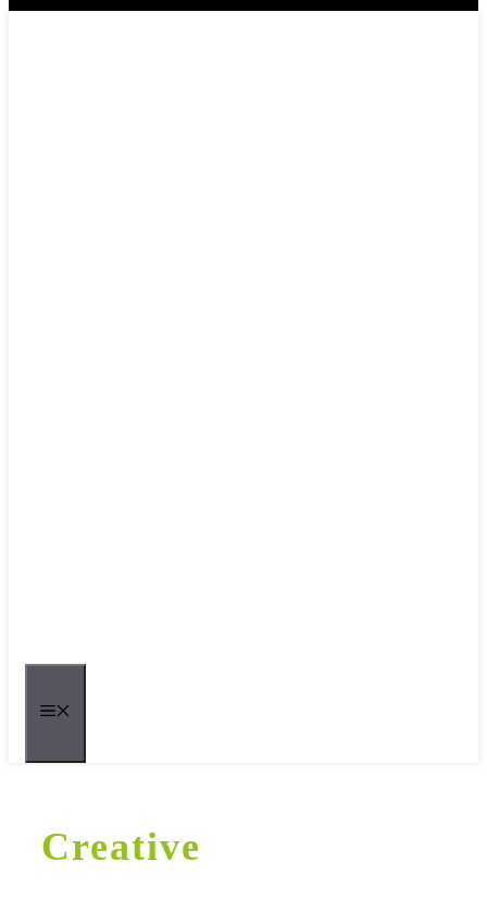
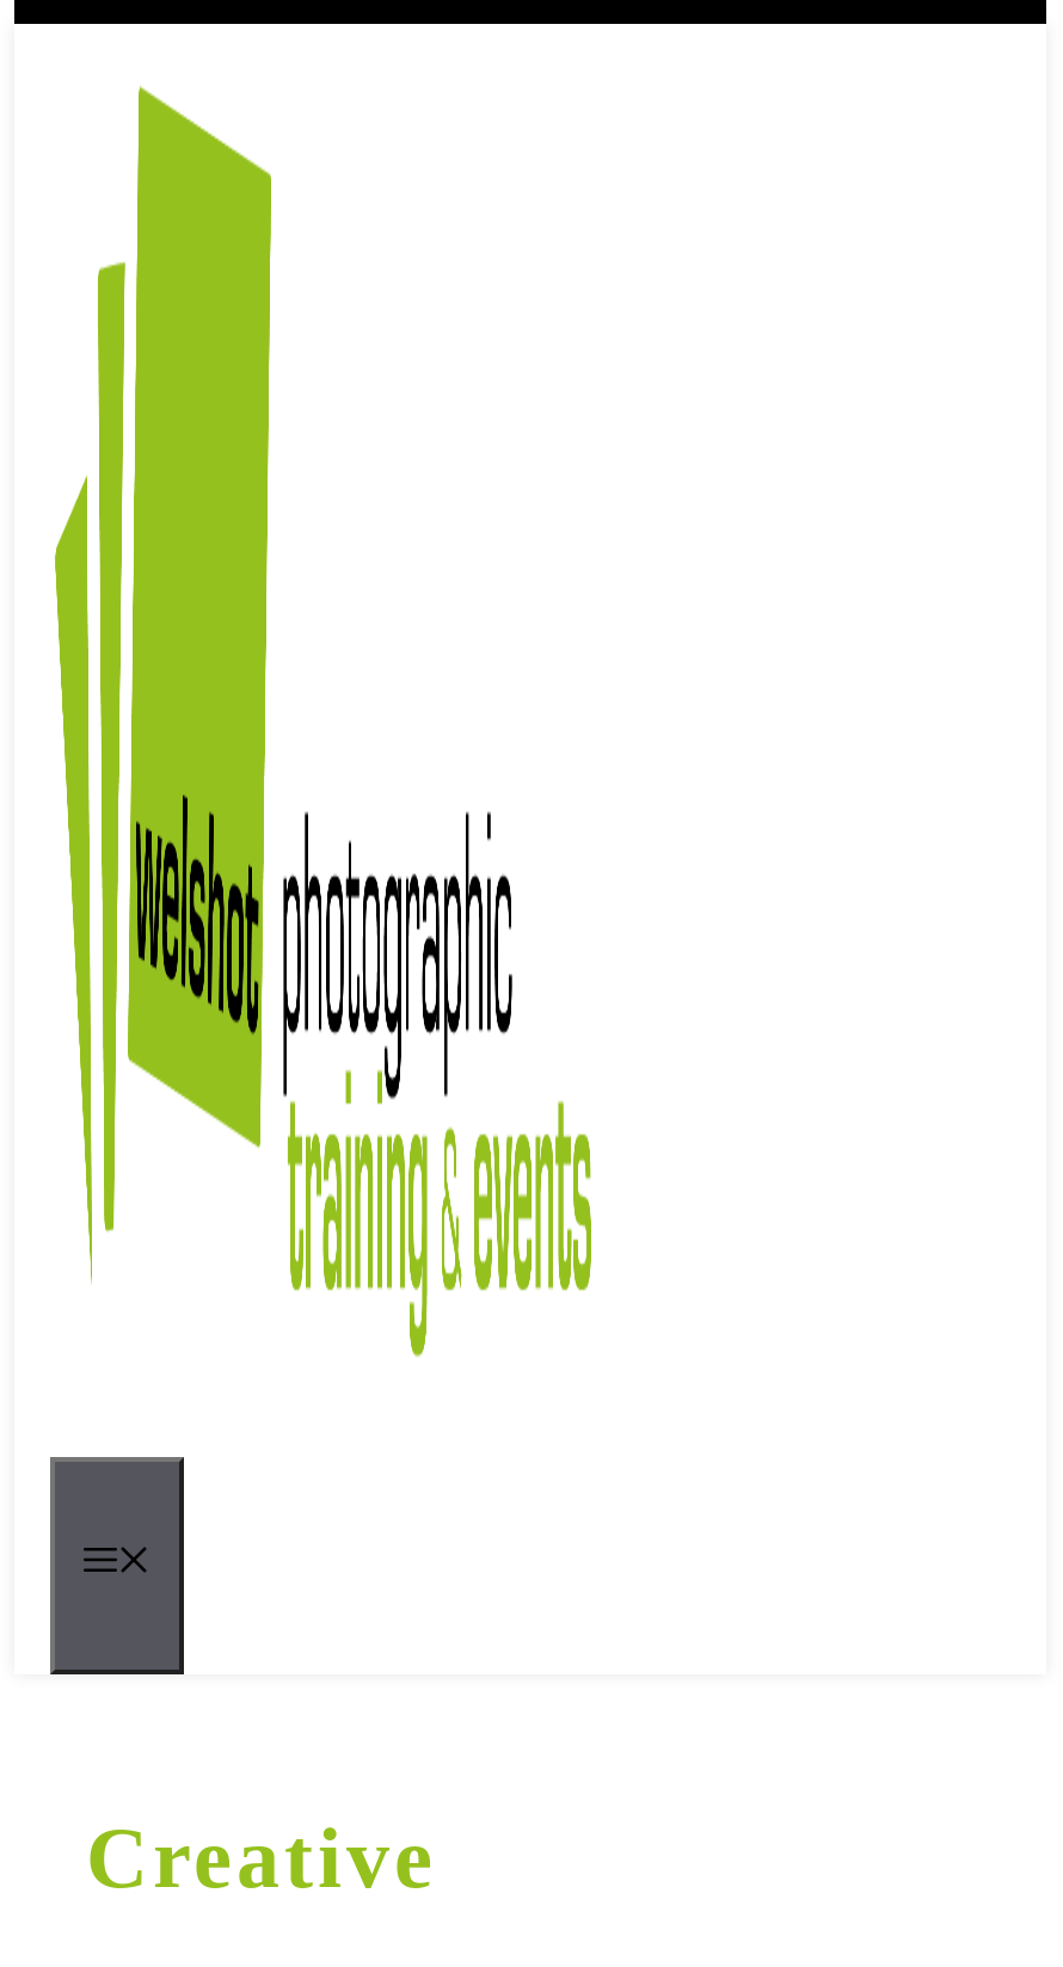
+ [image]
